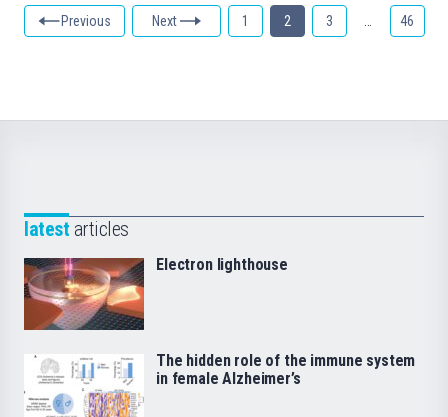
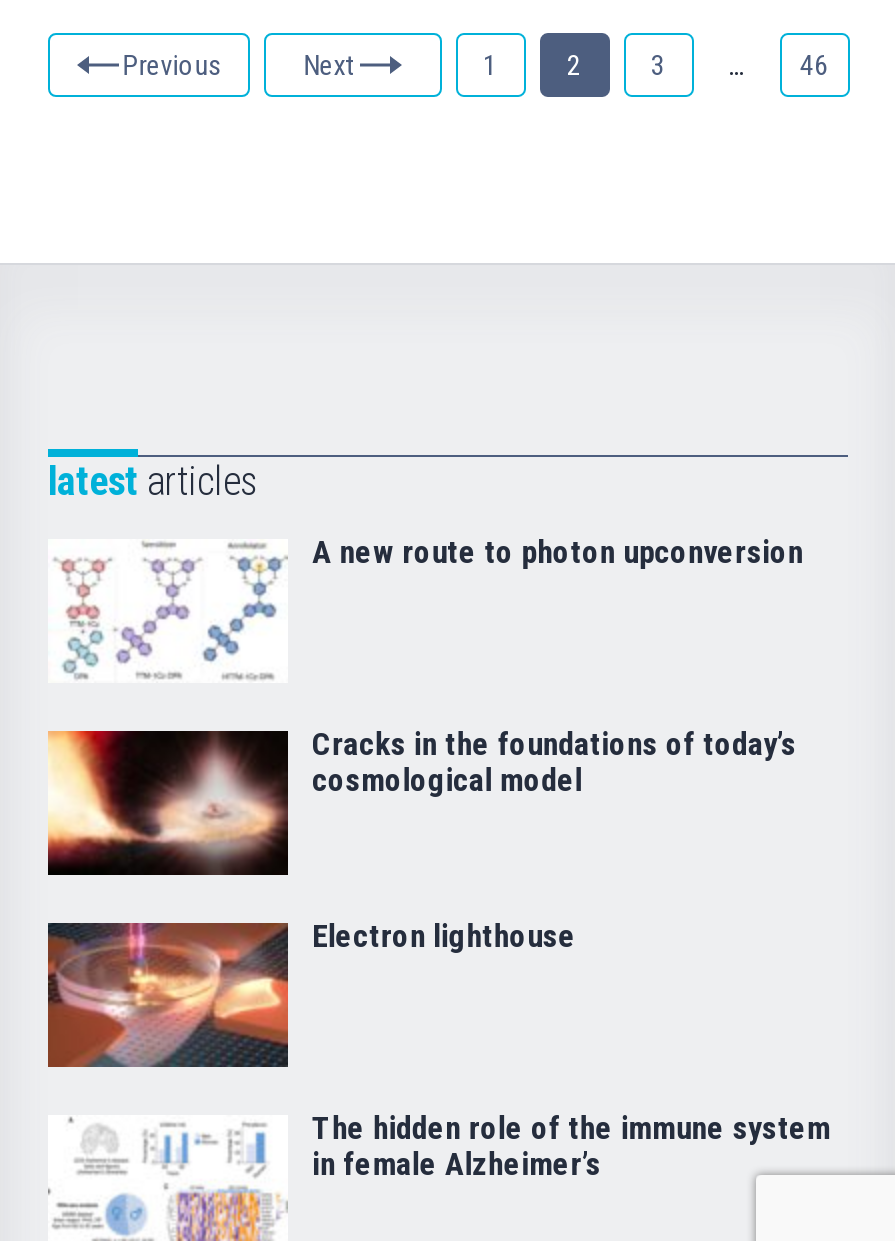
+ [image]
+ Cracks in the foundations of today’s
+ cosmological model

+ [image]
+ A new route to photon upconversion
